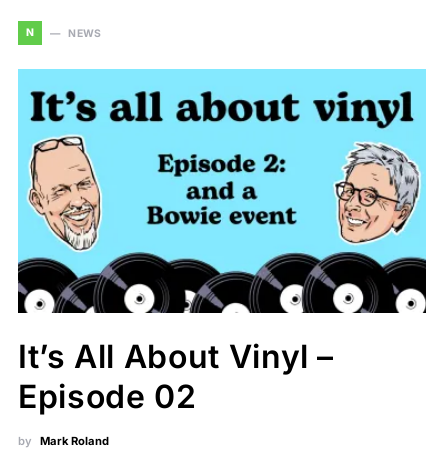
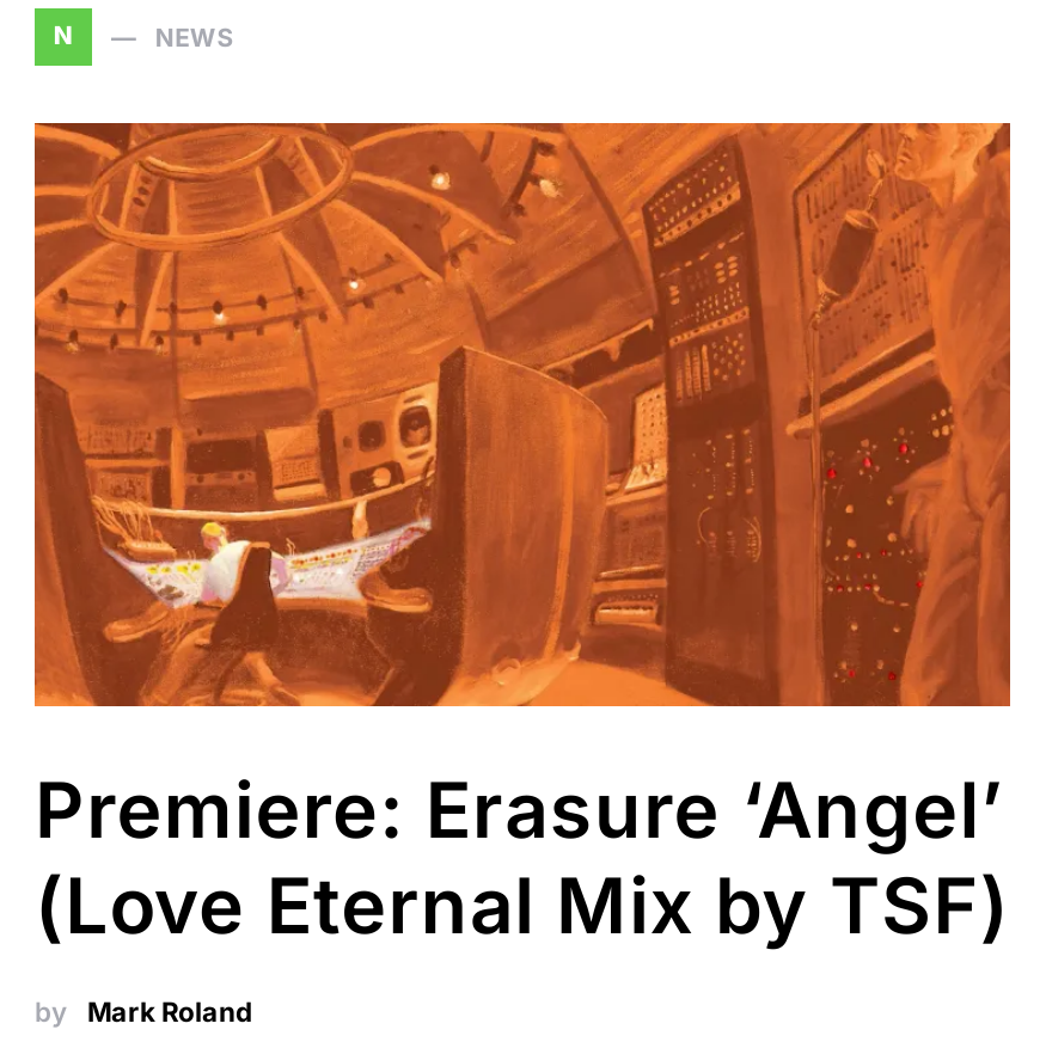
- [image]
- It’s All About Vinyl –
- Episode 02
+ [image]
+ Premiere: Erasure ‘Angel’
+ (Love Eternal Mix by TSF)
